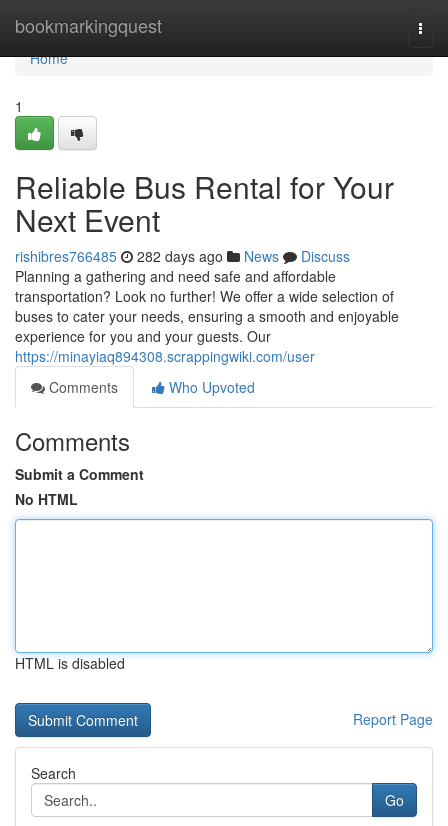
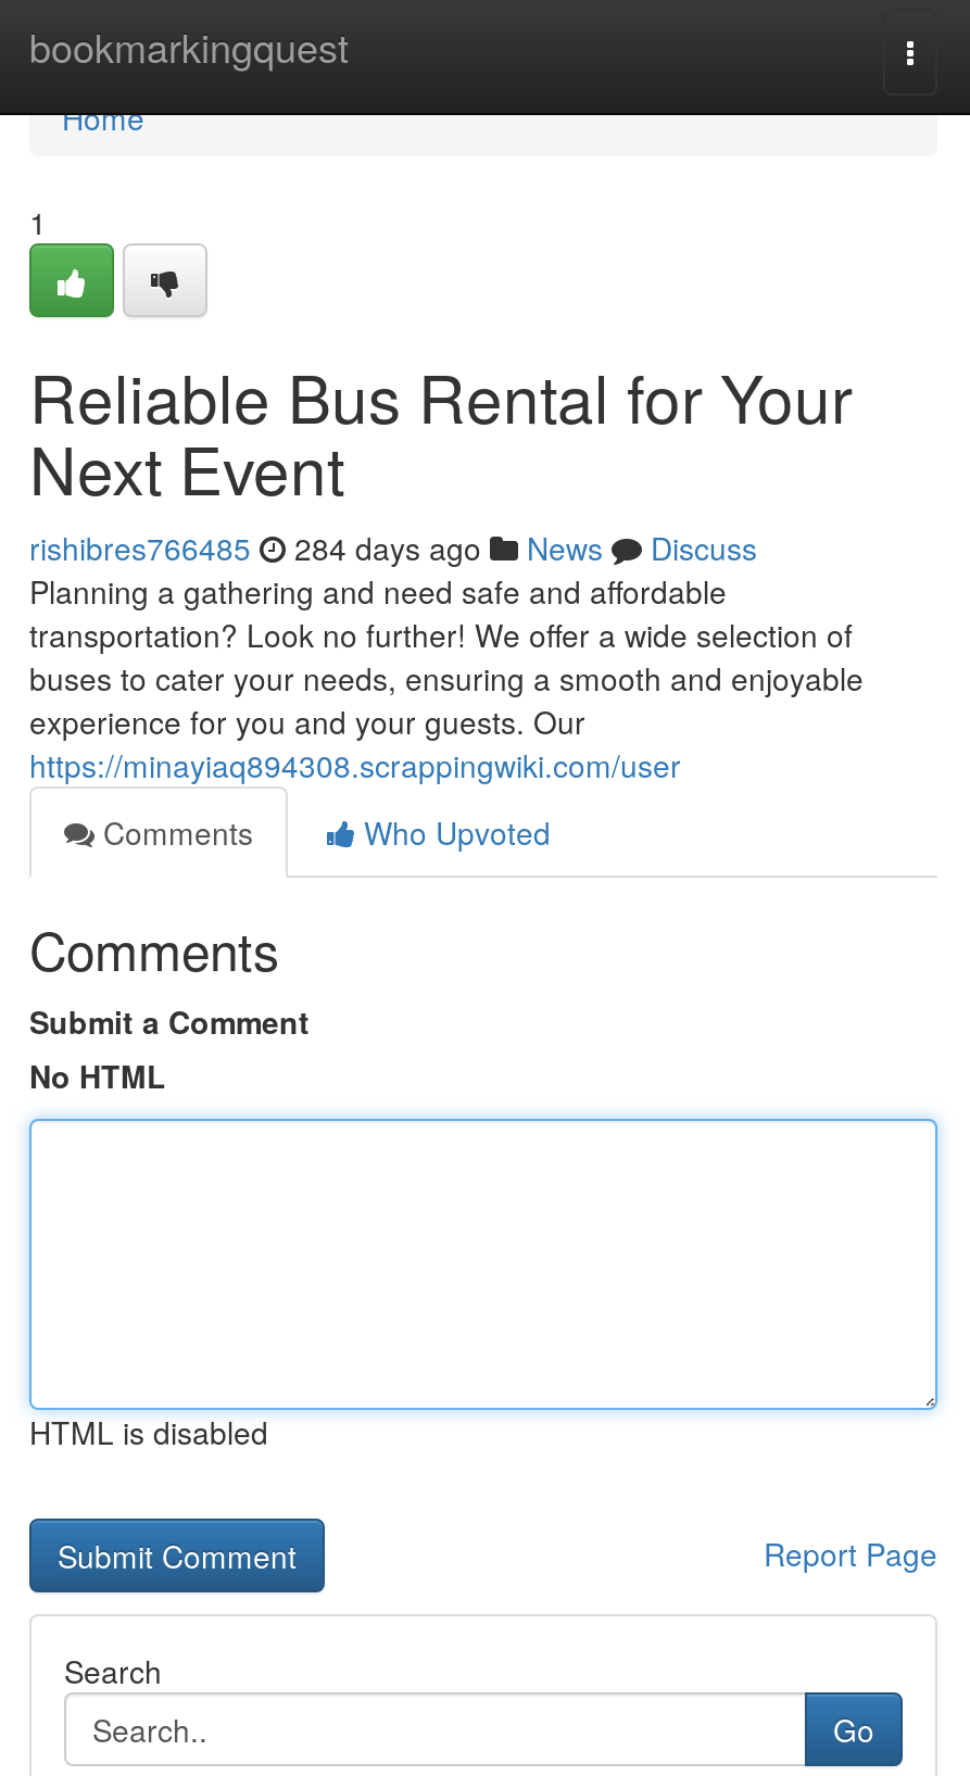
- rishibres766485 282 days ago News Discuss
+ rishibres766485 284 days ago News Discuss
